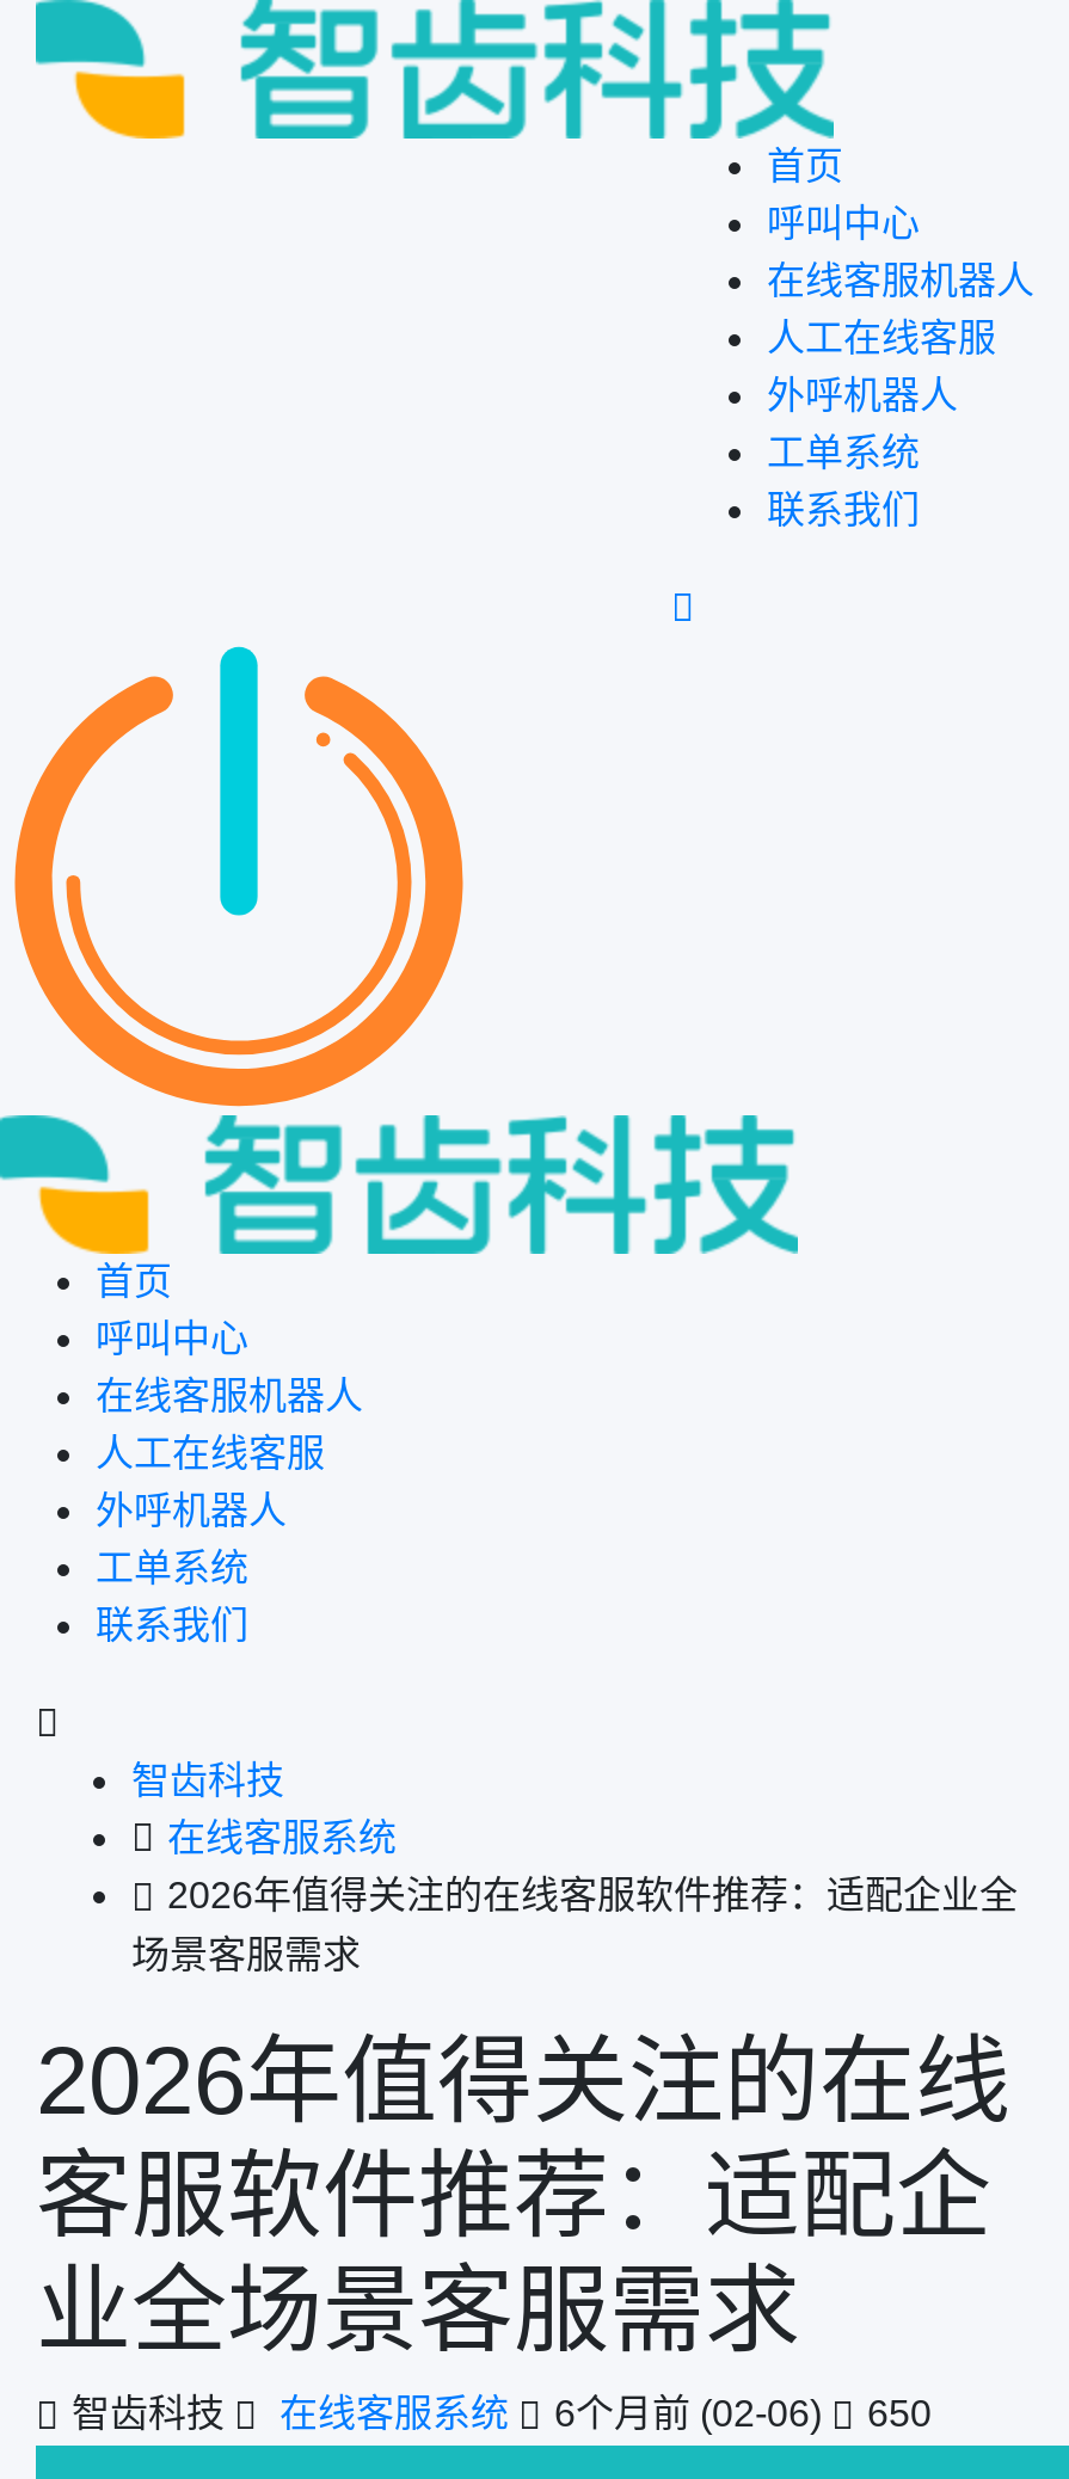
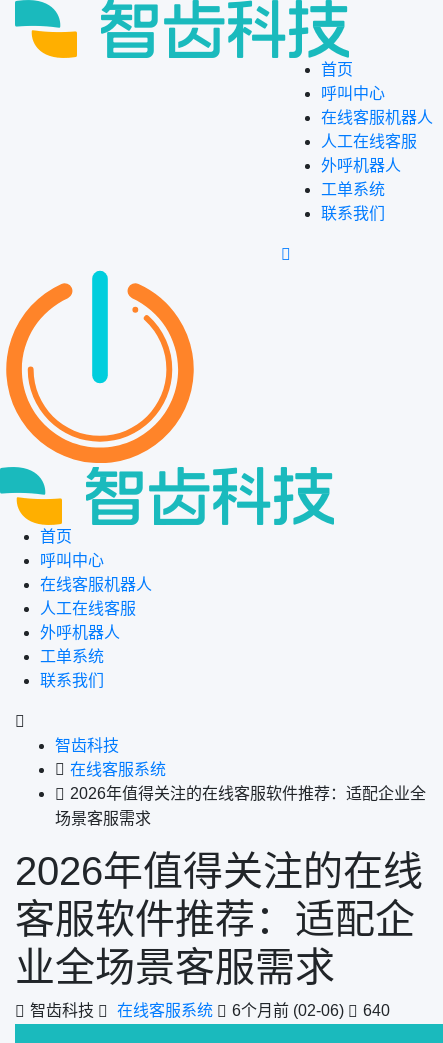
- 智齿科技 在线客服系统 6个月前 (02-06) 650
+ 智齿科技 在线客服系统 6个月前 (02-06) 640
